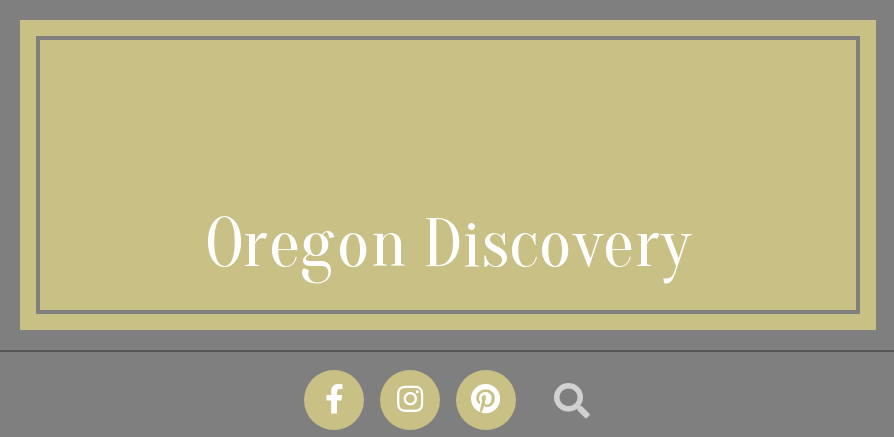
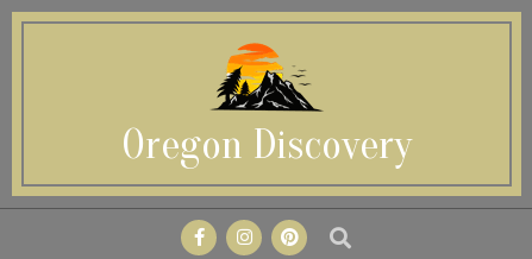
+ [image]
